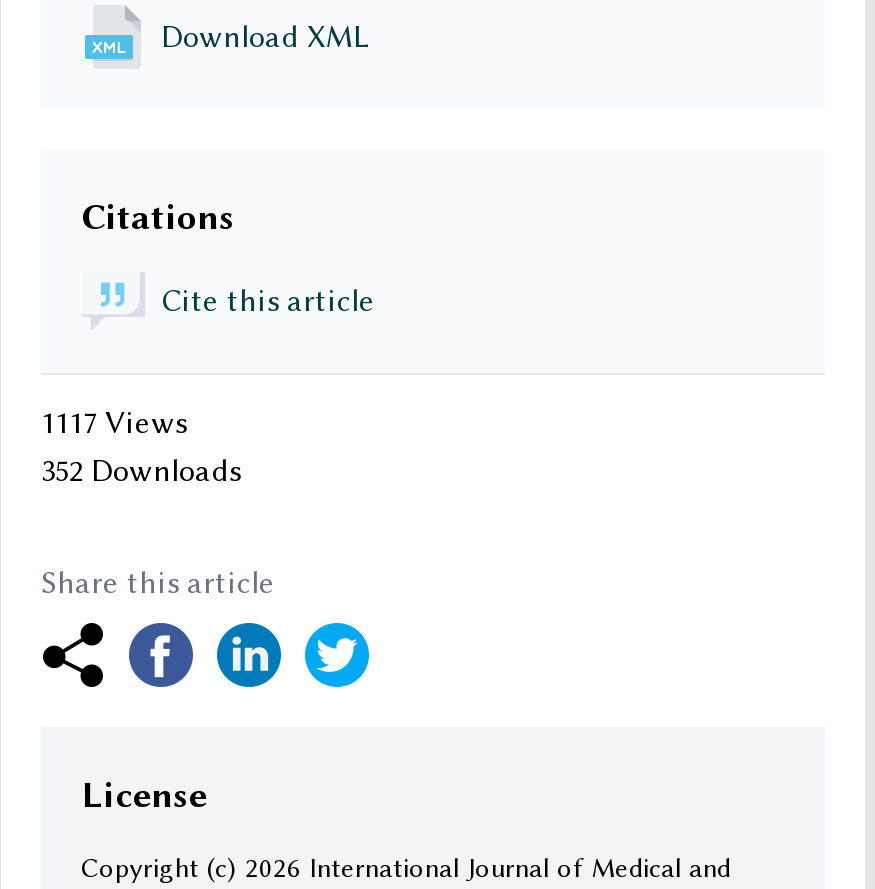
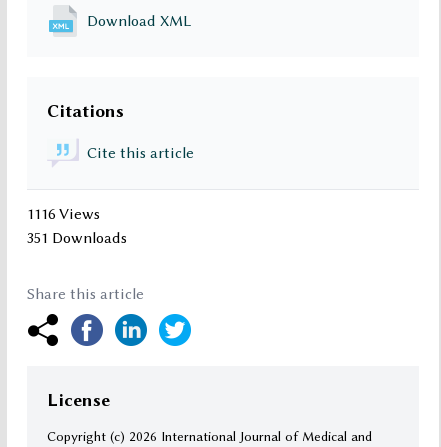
- 1117 Views
+ 1116 Views

- 352 Downloads
+ 351 Downloads
